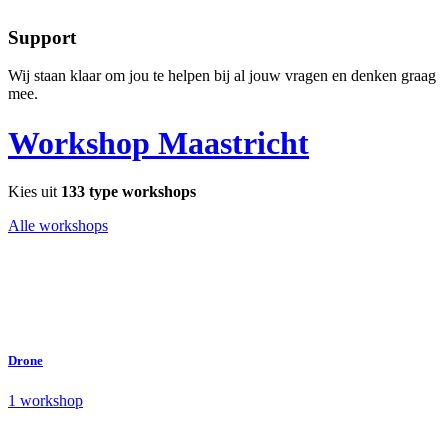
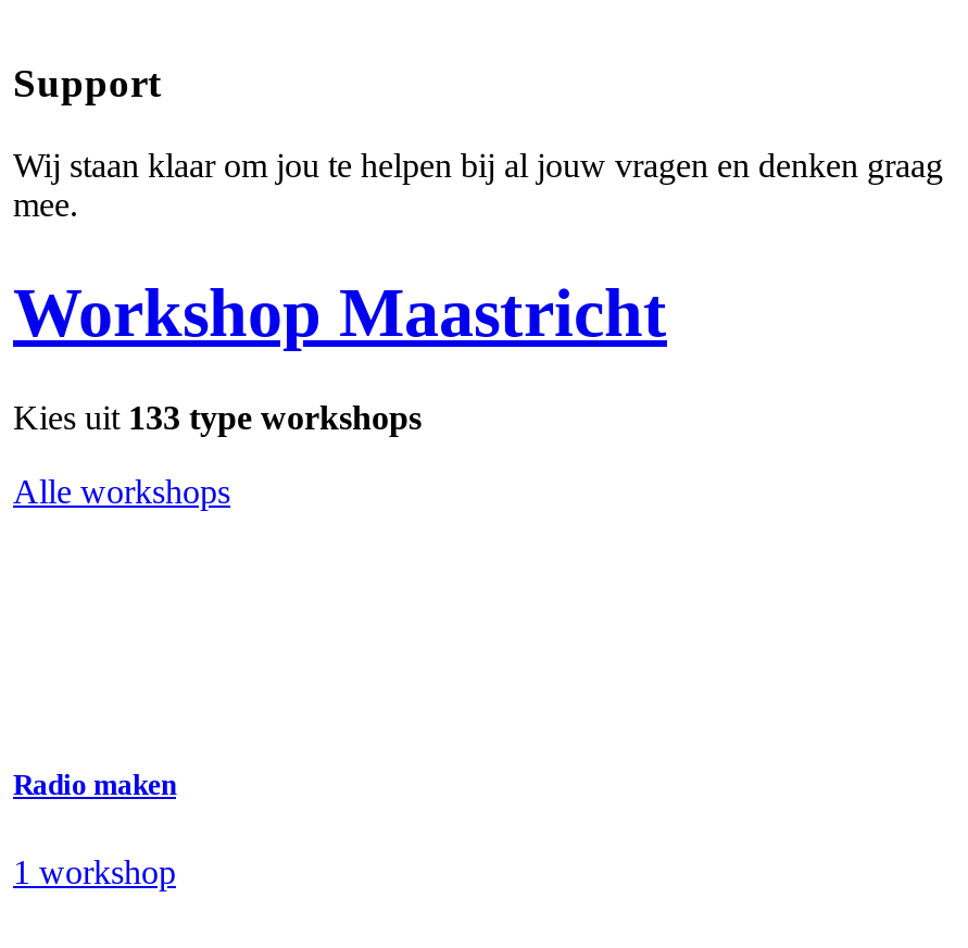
- Drone
+ Radio maken
